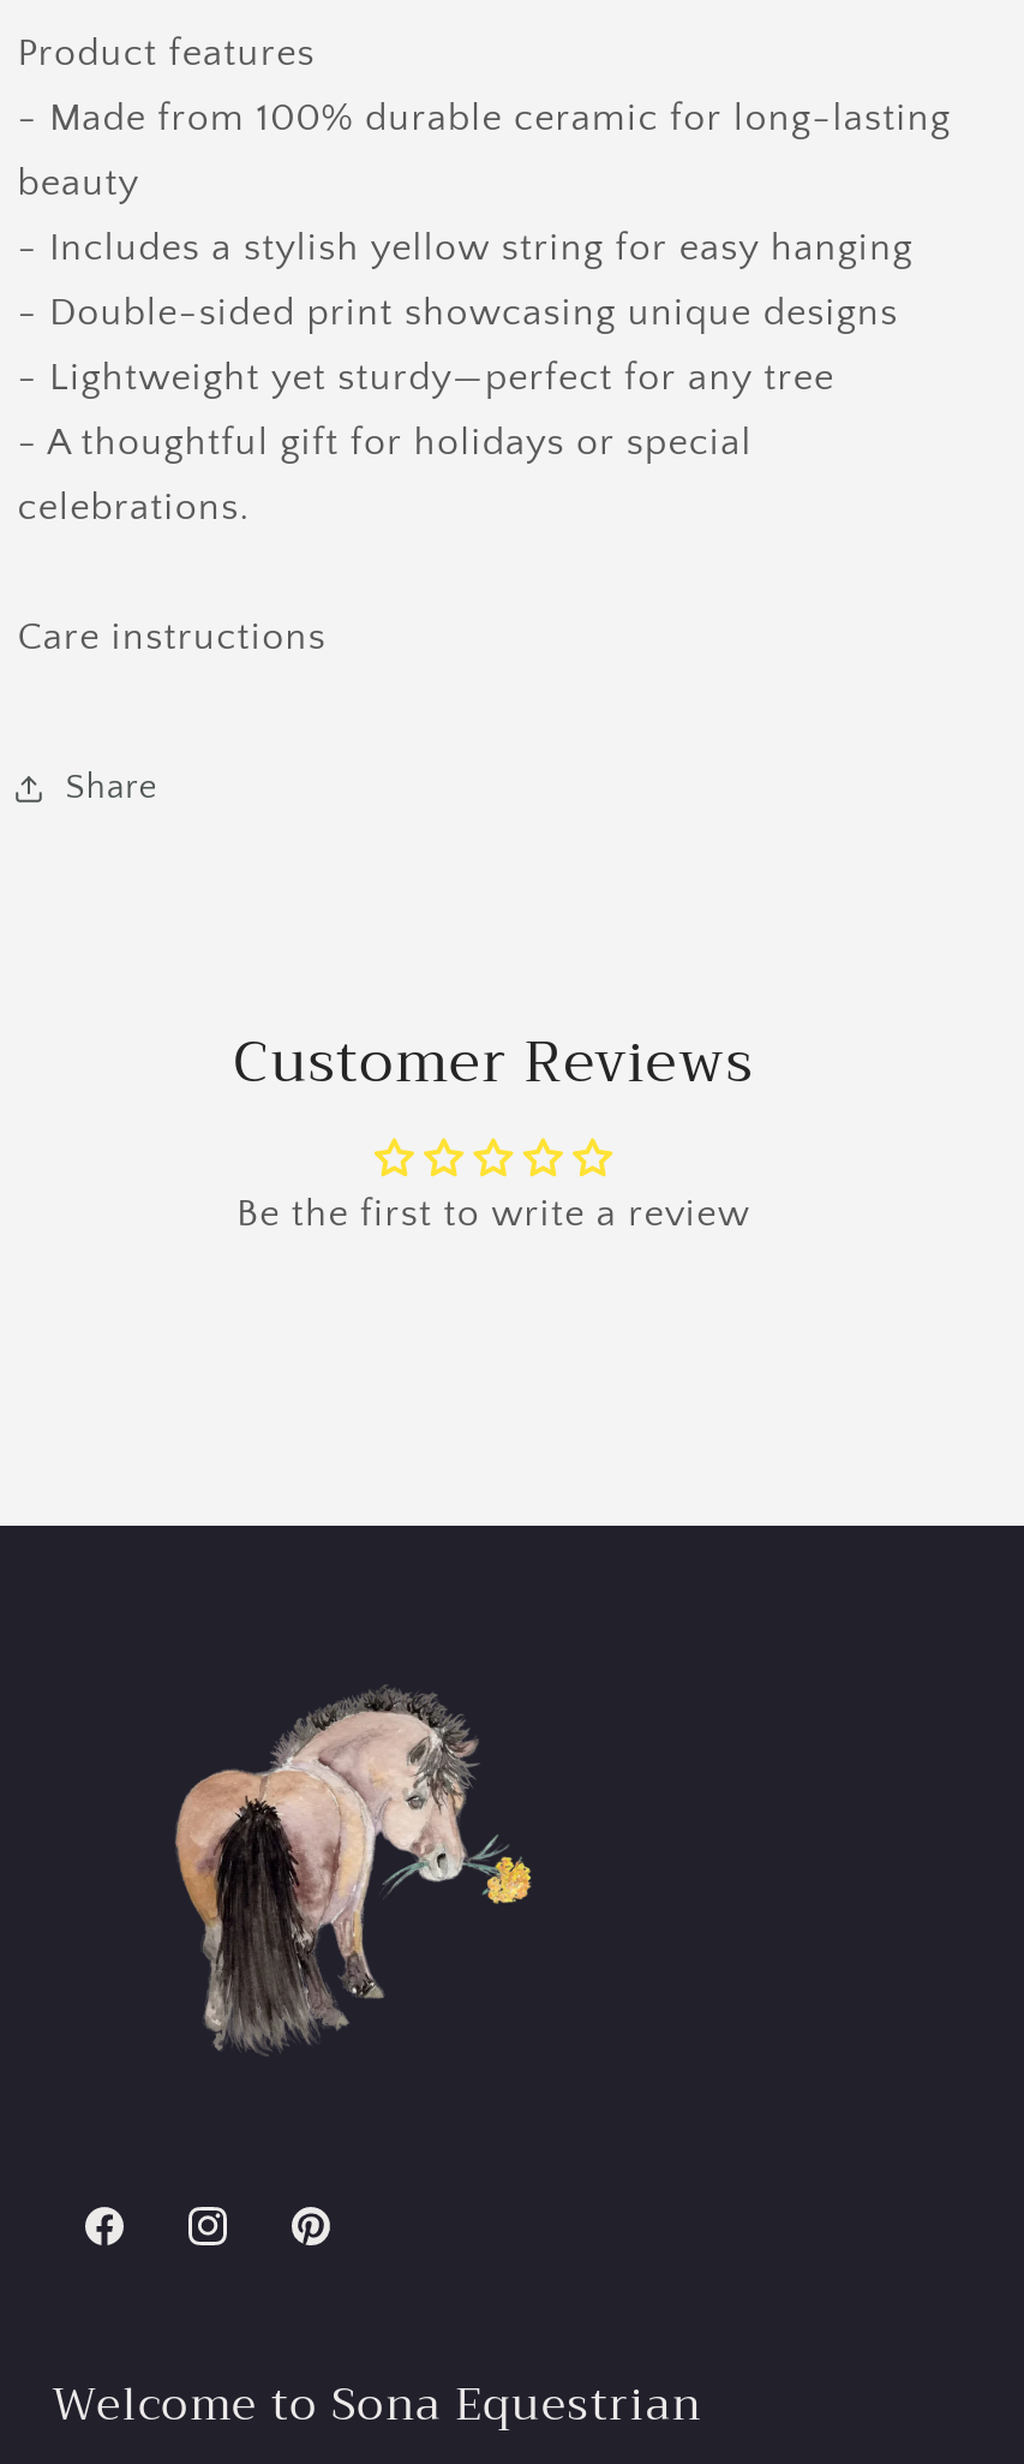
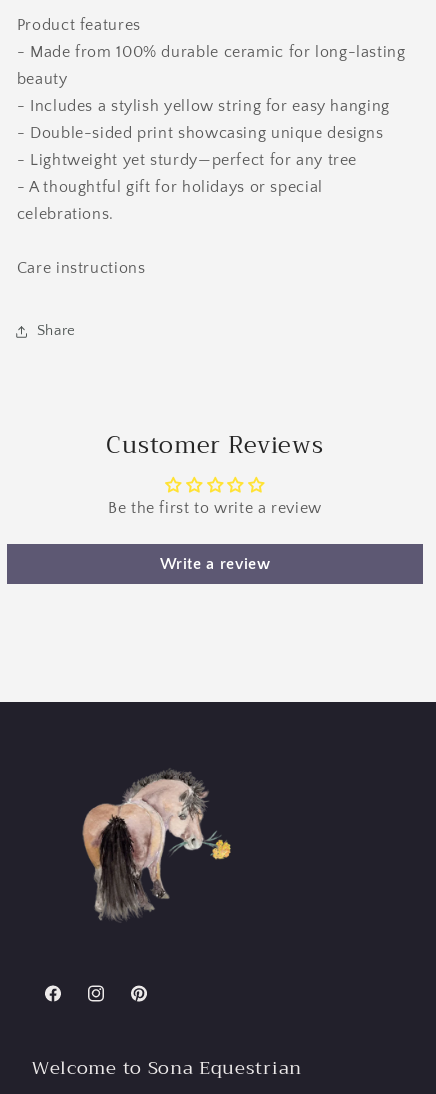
+ Write a review
